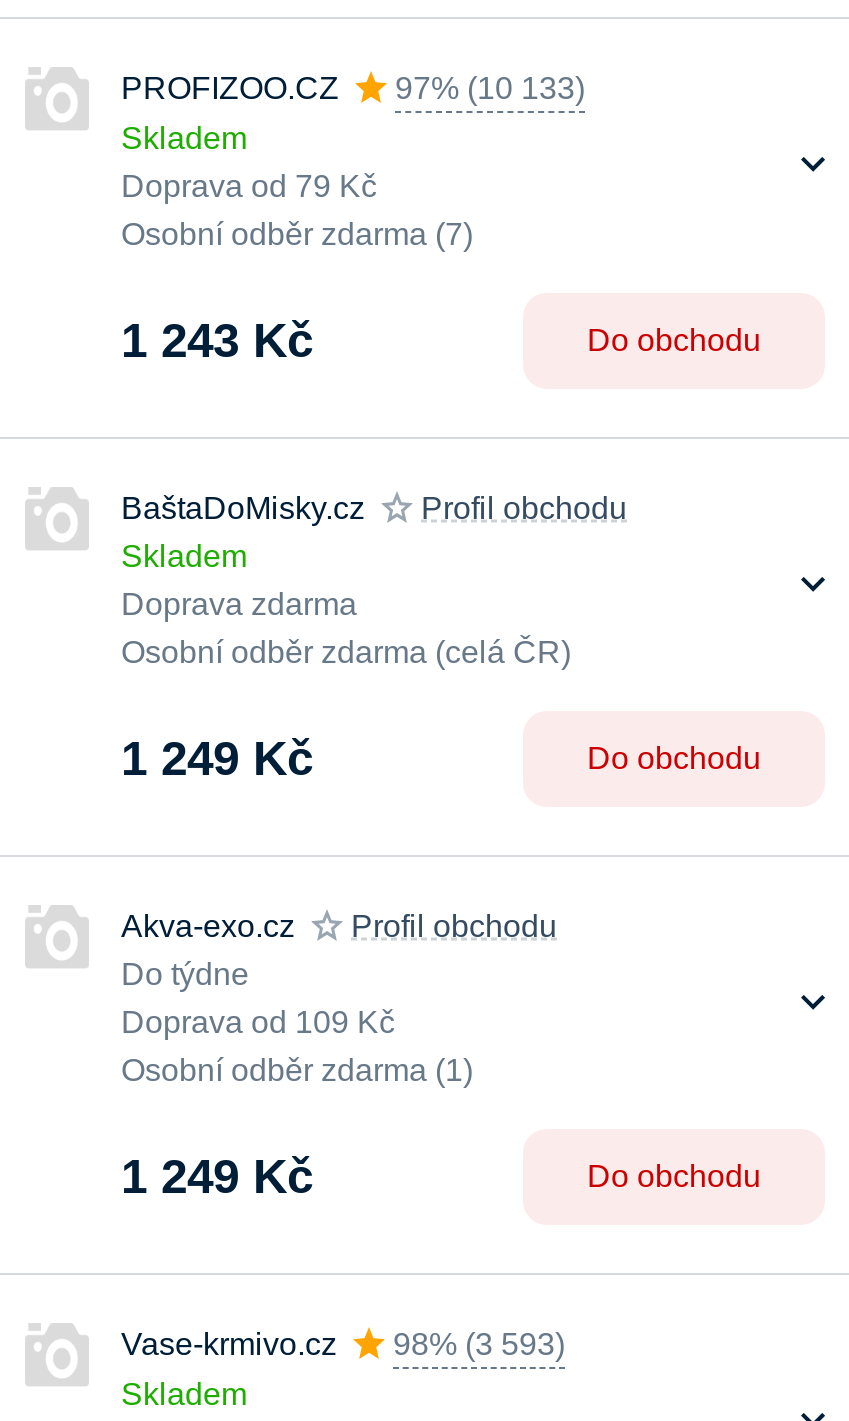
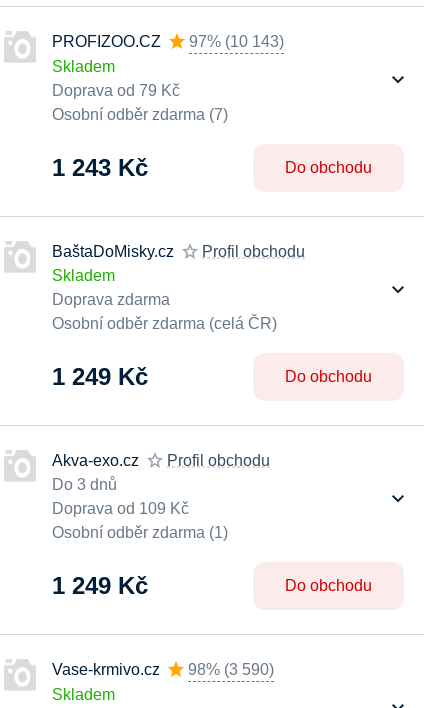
- PROFIZOO.CZ 97% (10 133)
+ PROFIZOO.CZ 97% (10 143)

- Do týdne
+ Do 3 dnů

- Vase-krmivo.cz 98% (3 593)
+ Vase-krmivo.cz 98% (3 590)
